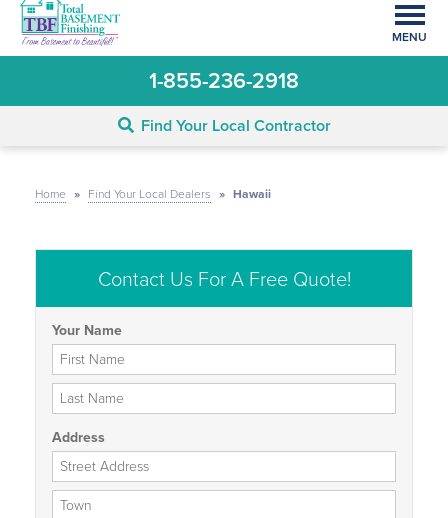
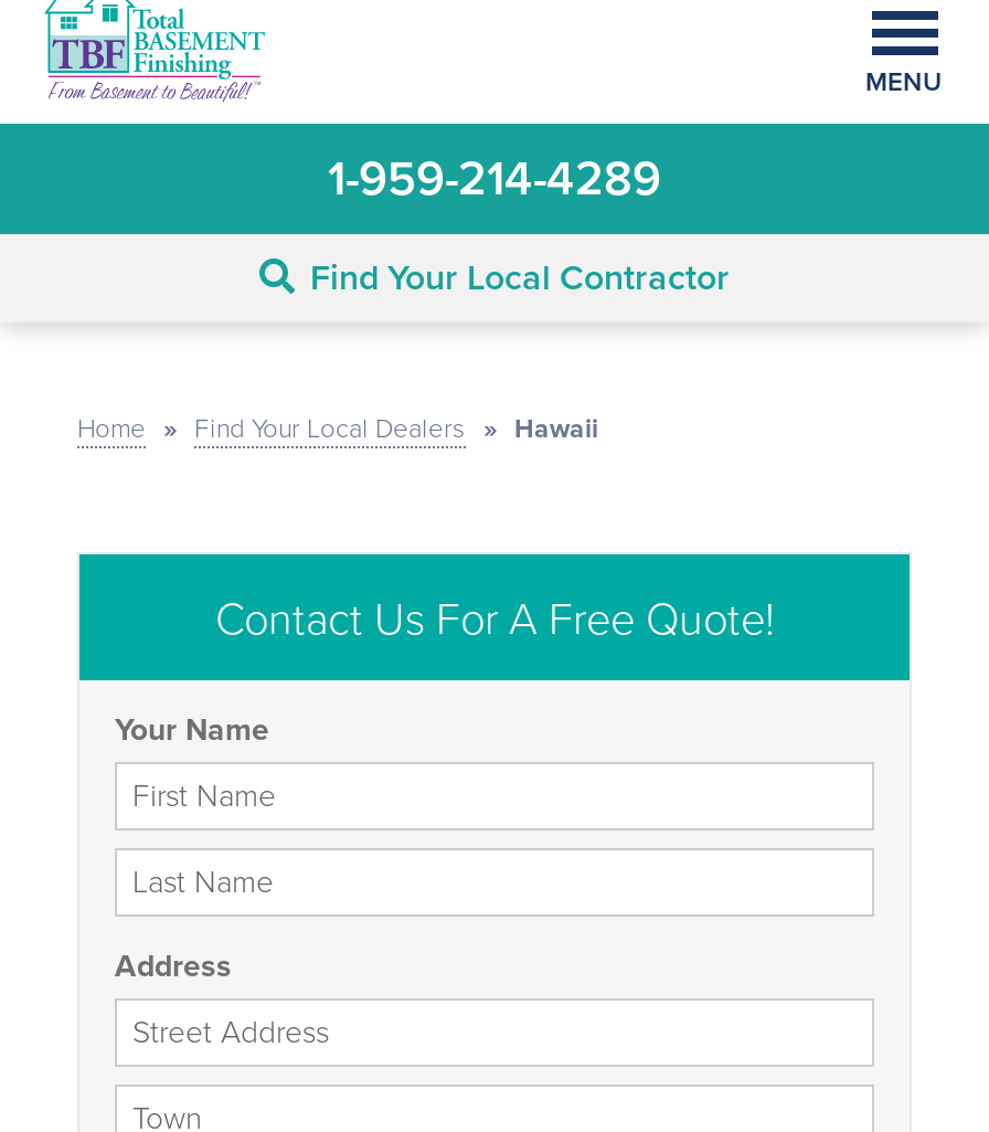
- 1-855-236-2918
+ 1-959-214-4289
